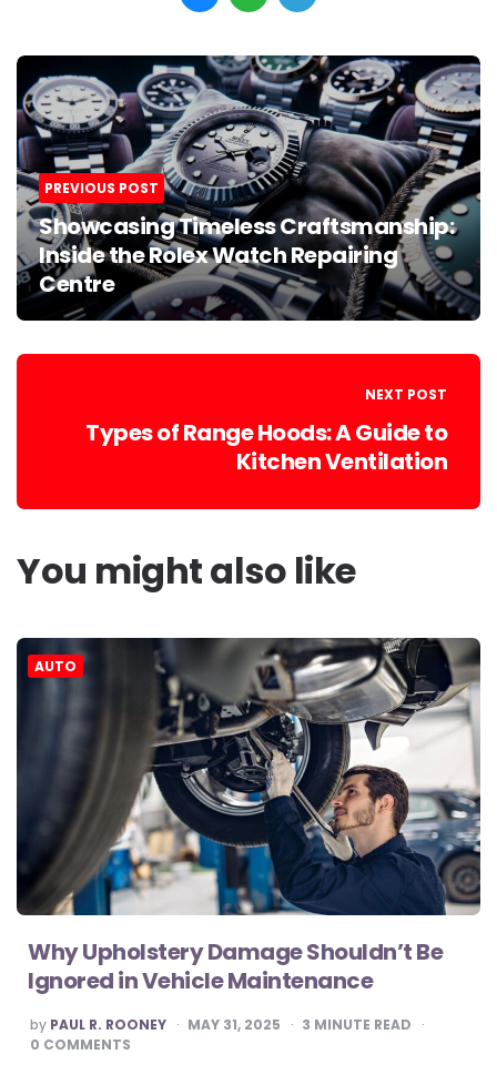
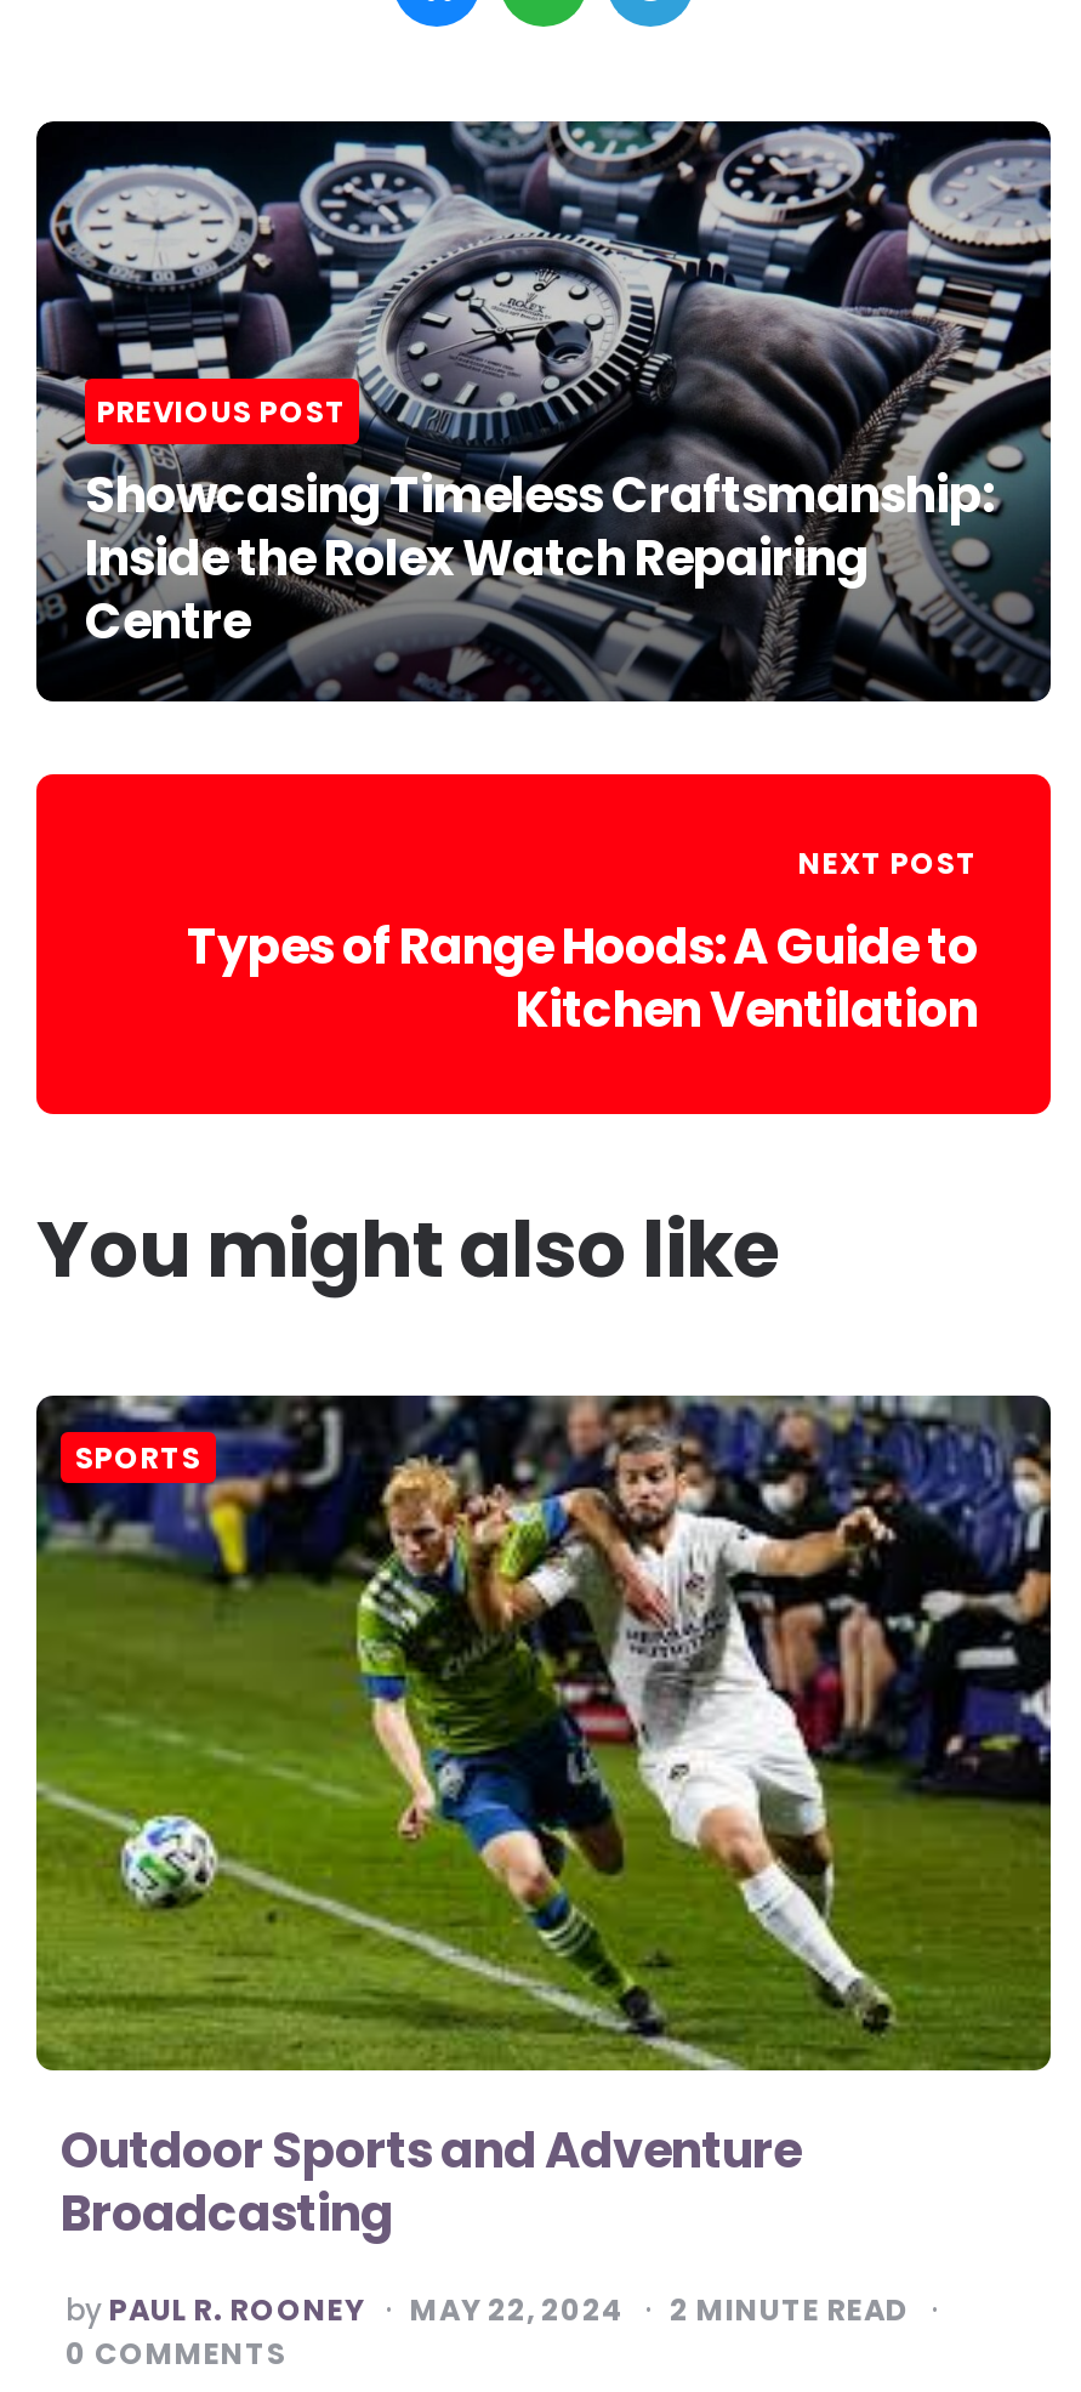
- [image]
- AUTO
+ [image]
+ SPORTS

- Why Upholstery Damage Shouldn’t Be
- Ignored in Vehicle Maintenance
+ Outdoor Sports and Adventure
+ Broadcasting

- MAY 31, 2025
+ MAY 22, 2024

- 3 MINUTE READ
+ 2 MINUTE READ
